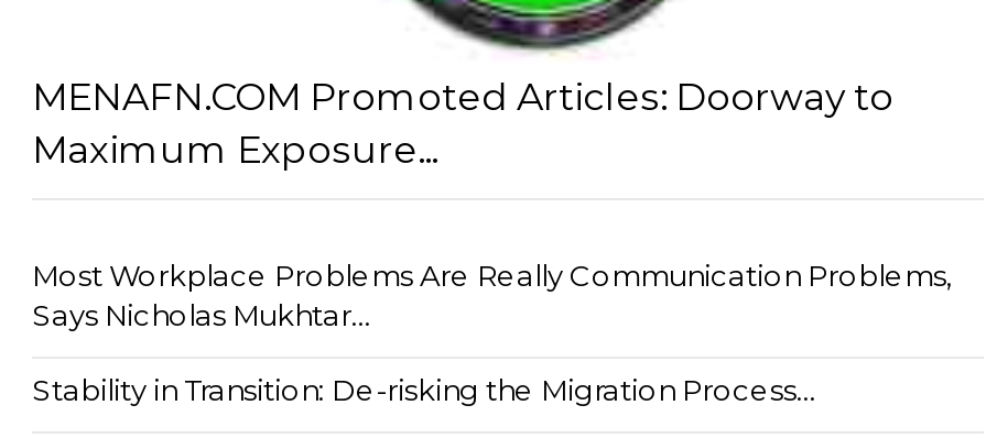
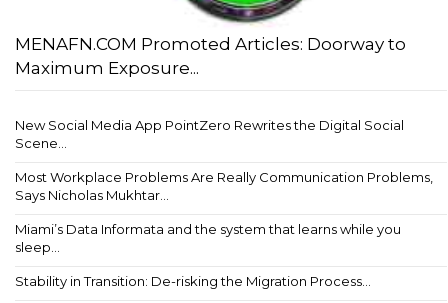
+ New Social Media App PointZero Rewrites the Digital Social
+ Scene...

+ Miami’s Data Informata and the system that learns while you
+ sleep...
